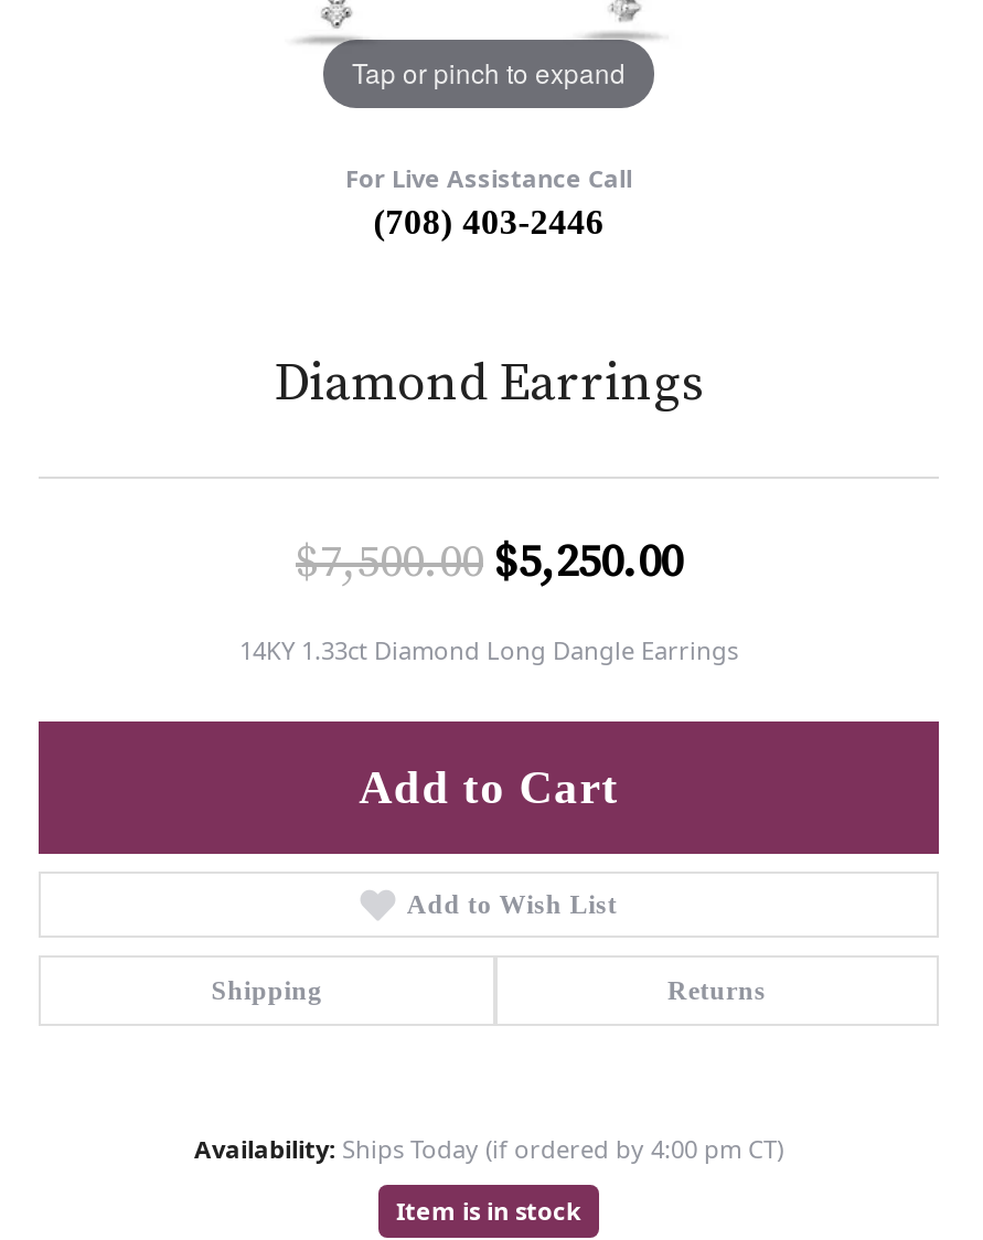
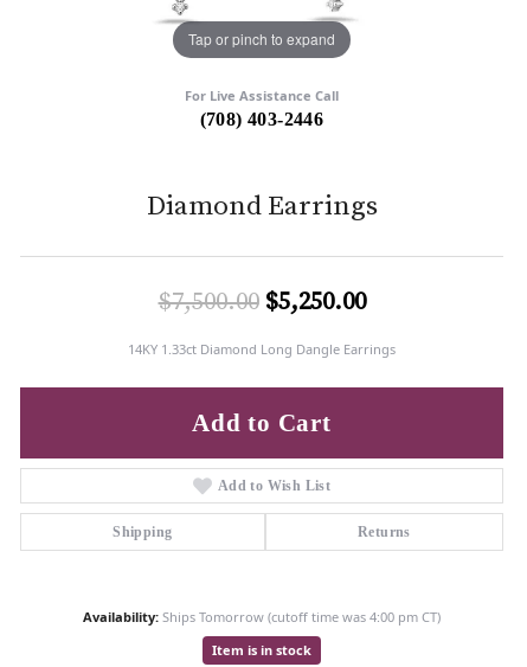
- Availability: Ships Today (if ordered by 4:00 pm CT)
+ Availability: Ships Tomorrow (cutoff time was 4:00 pm CT)
